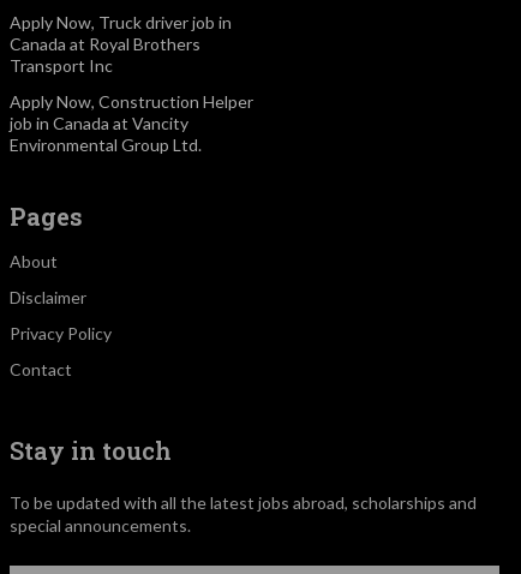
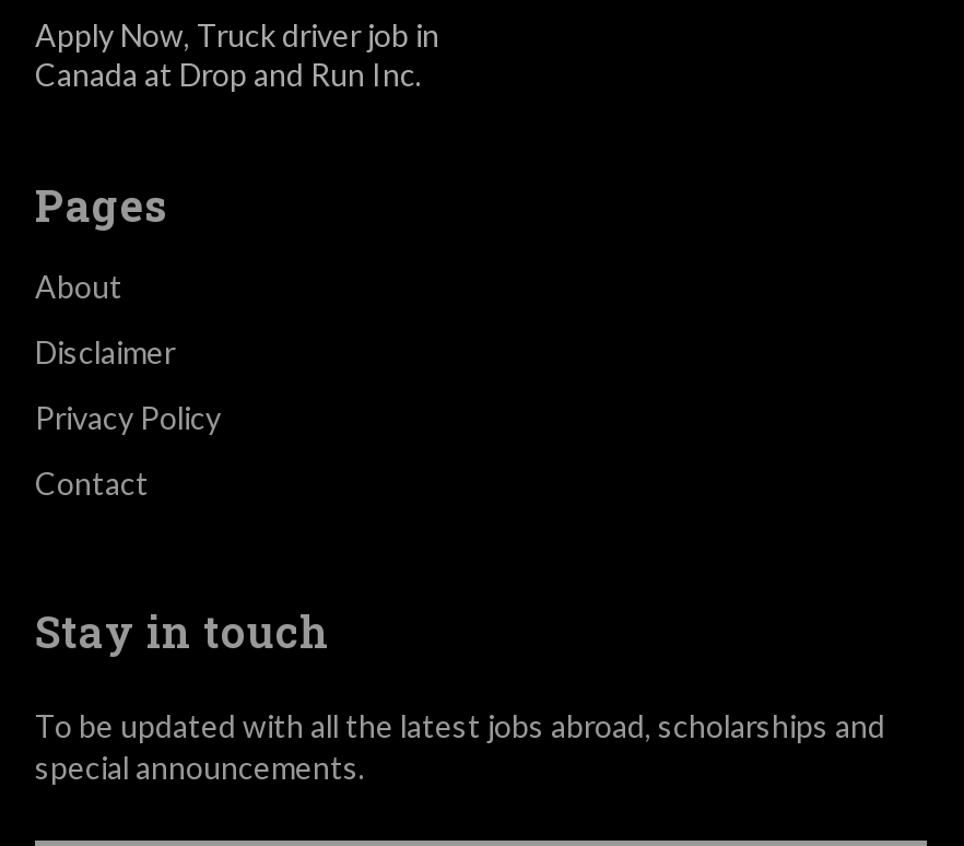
- Canada at Royal Brothers
- Transport Inc
- Apply Now, Construction Helper
- job in Canada at Vancity
- Environmental Group Ltd.
+ Canada at Drop and Run Inc.
